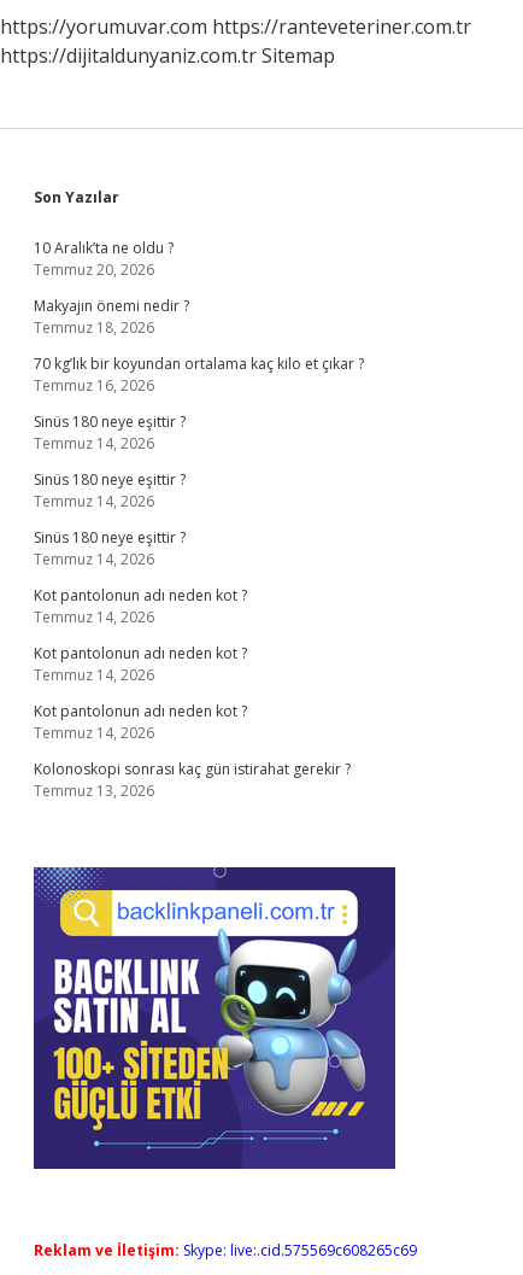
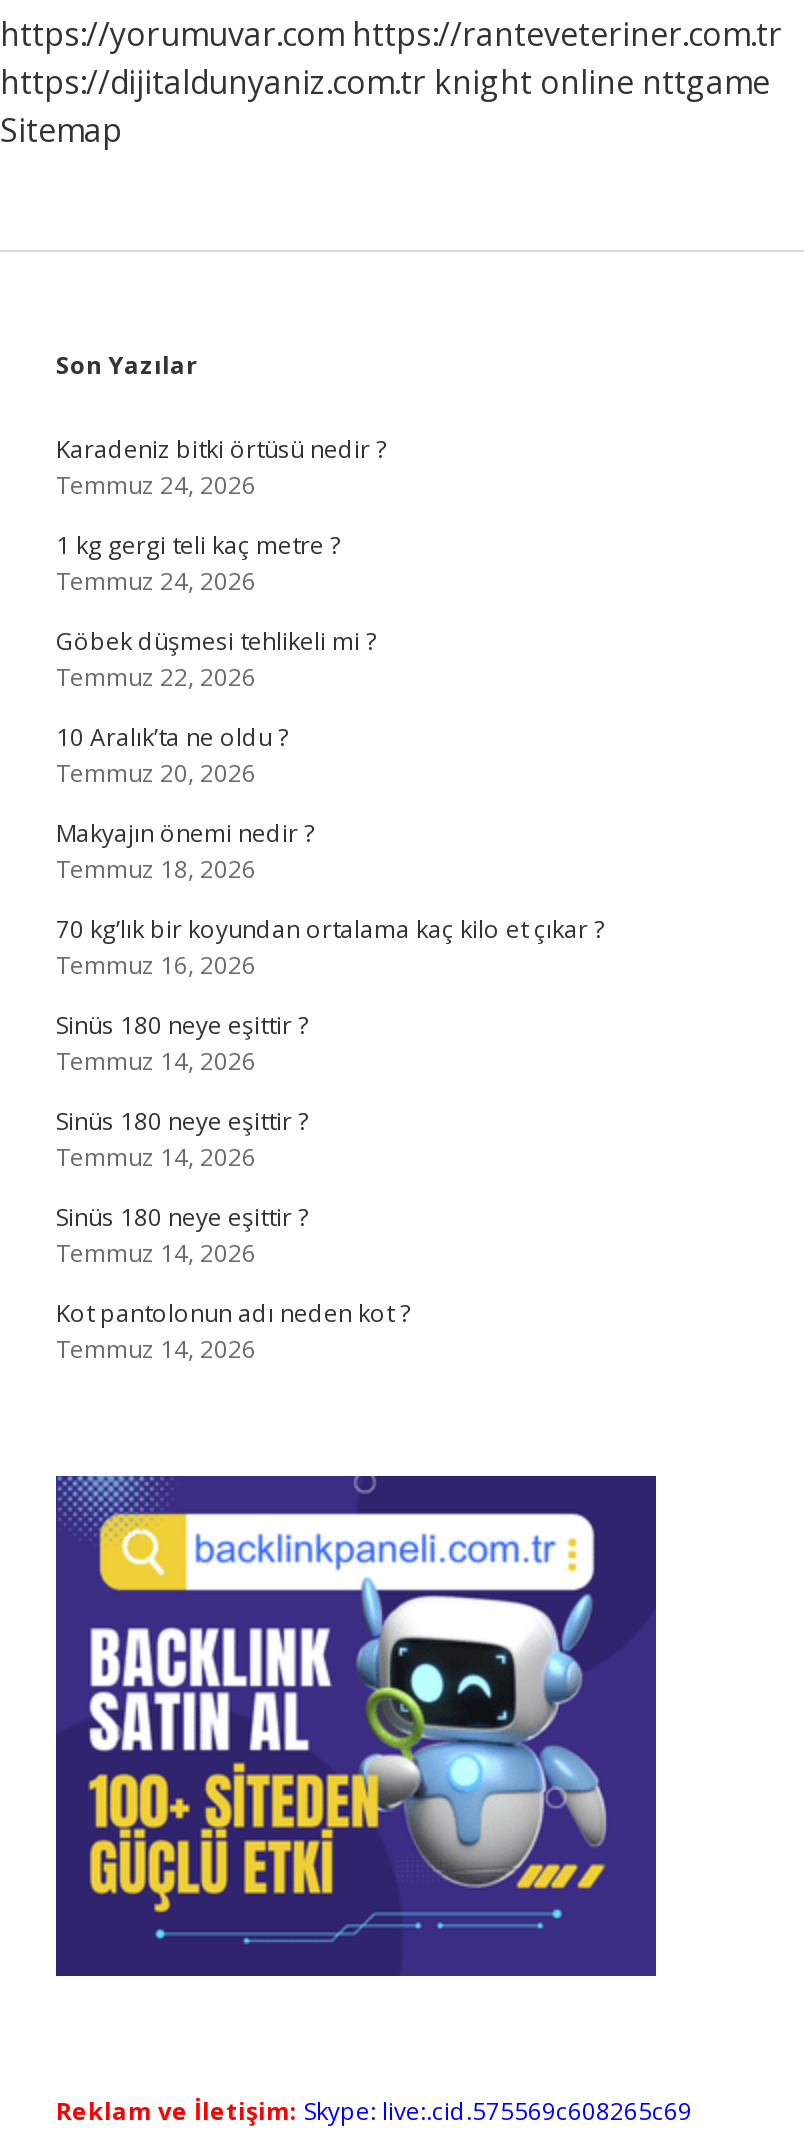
- https://dijitaldunyaniz.com.tr Sitemap
+ https://dijitaldunyaniz.com.tr knight online nttgame
+ Sitemap

+ Karadeniz bitki örtüsü nedir ?
+ Temmuz 24, 2026
+ 1 kg gergi teli kaç metre ?
+ Temmuz 24, 2026
+ Göbek düşmesi tehlikeli mi ?
+ Temmuz 22, 2026

moved down: 10 Aralık’ta ne oldu ? | Temmuz 20, 2026 | Makyajın önemi nedir ? | ... | Kot pantolonun adı neden kot ? | Temmuz 14, 2026

- Kot pantolonun adı neden kot ?
- Temmuz 14, 2026
- Kot pantolonun adı neden kot ?
- Temmuz 14, 2026
- Kolonoskopi sonrası kaç gün istirahat gerekir ?
- Temmuz 13, 2026
